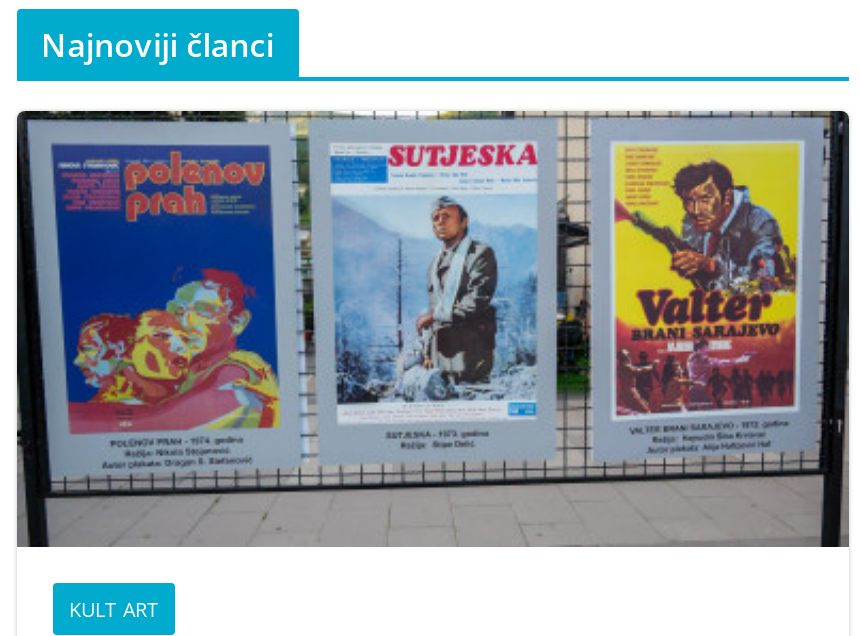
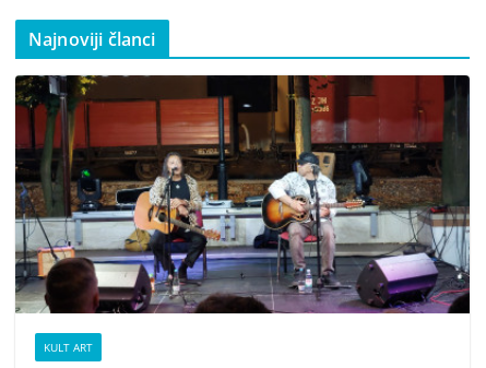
- [image]
+ [image]
